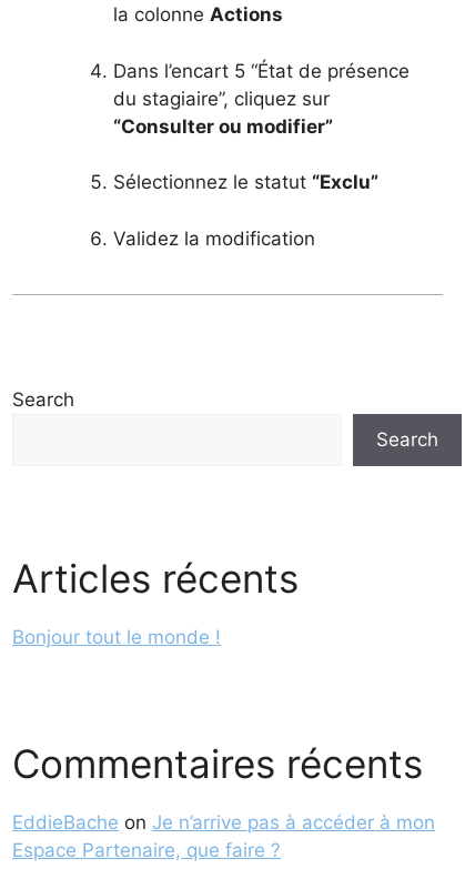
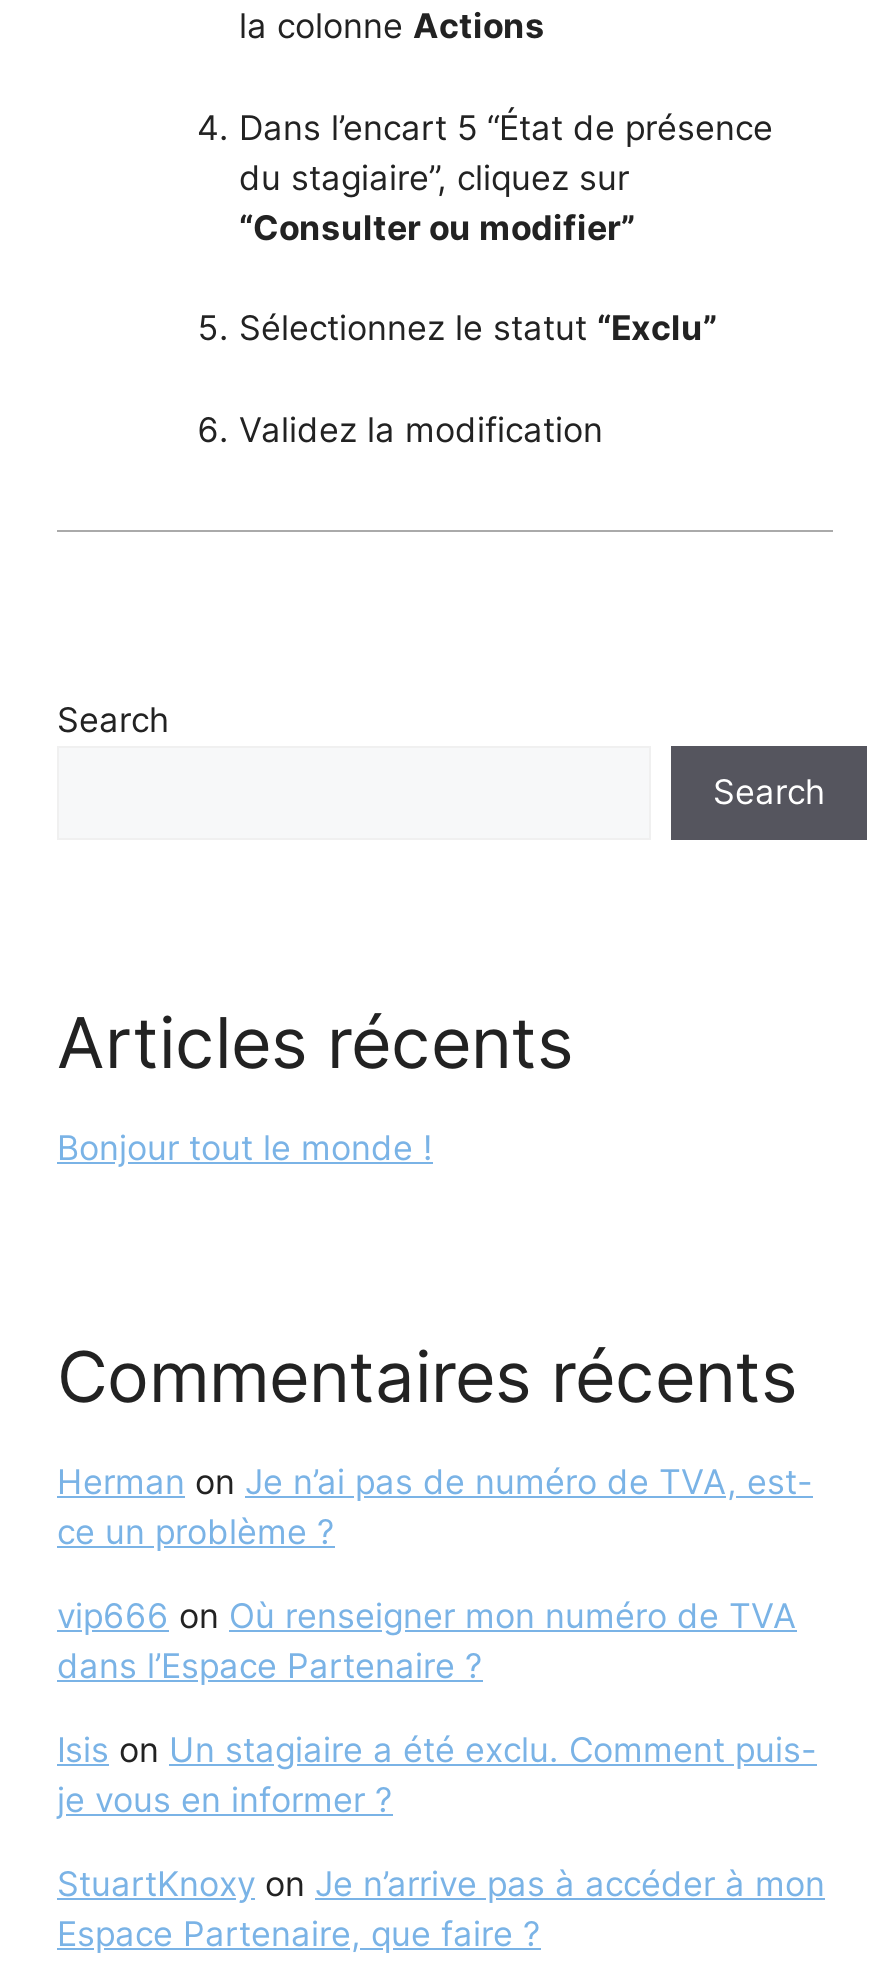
- EddieBache on Je n’arrive pas à accéder à mon
+ Herman on Je n’ai pas de numéro de TVA, est-
+ ce un problème ?
+ vip666 on Où renseigner mon numéro de TVA
+ dans l’Espace Partenaire ?
+ Isis on Un stagiaire a été exclu. Comment puis-
+ je vous en informer ?
+ StuartKnoxy on Je n’arrive pas à accéder à mon
